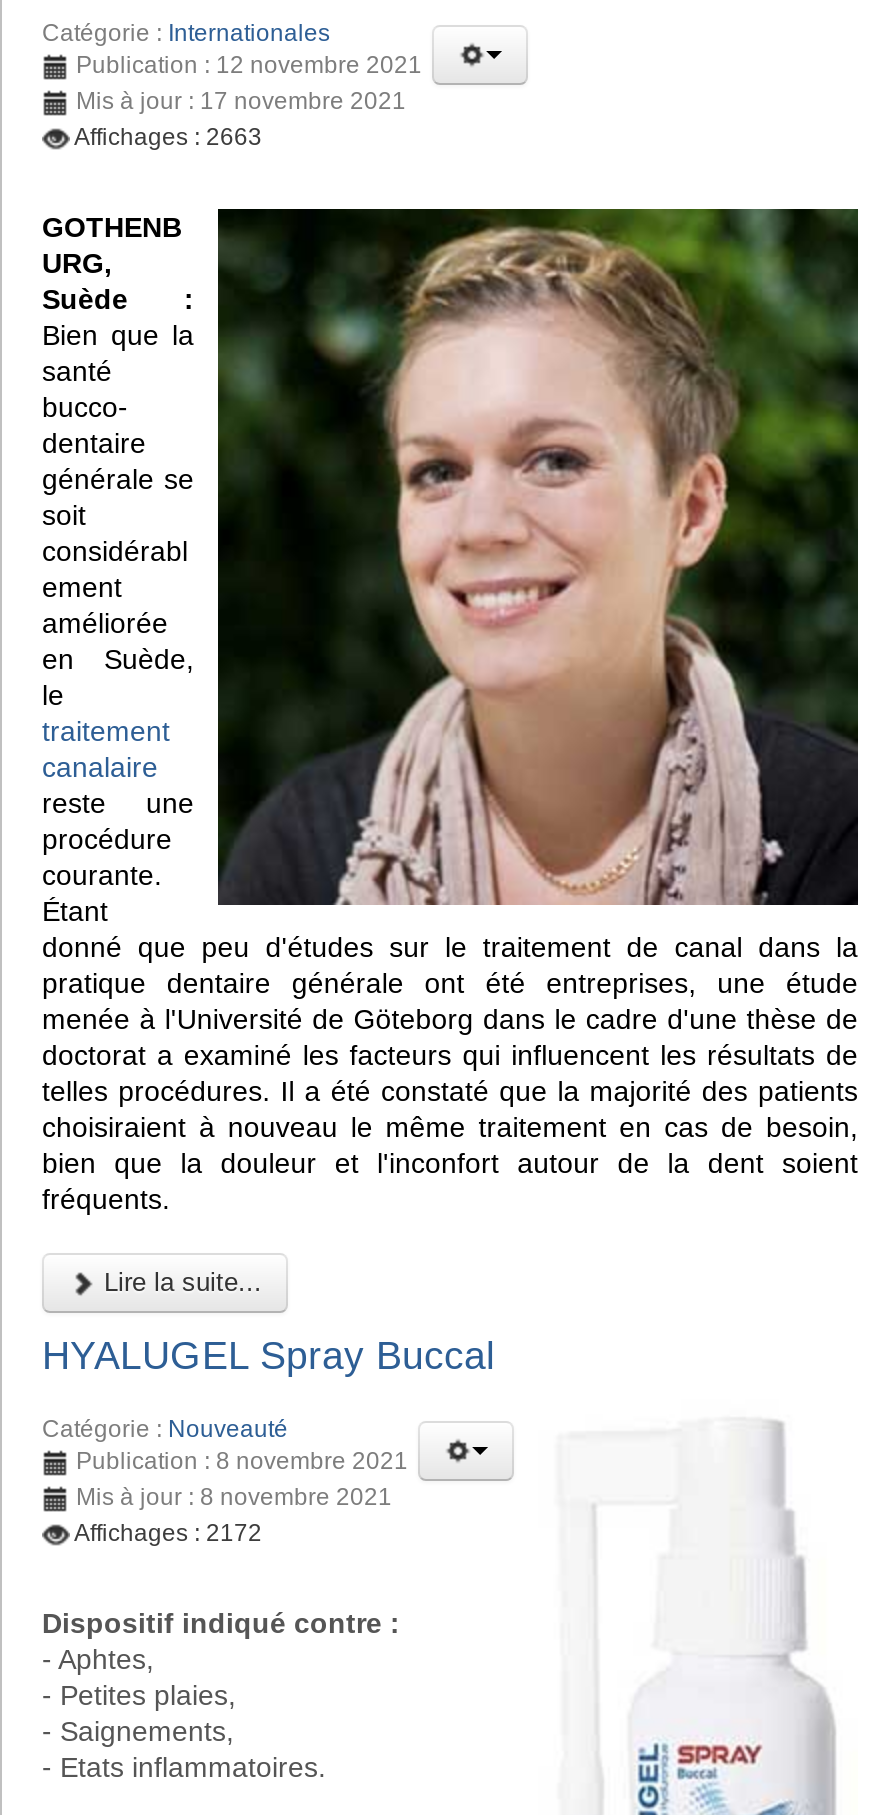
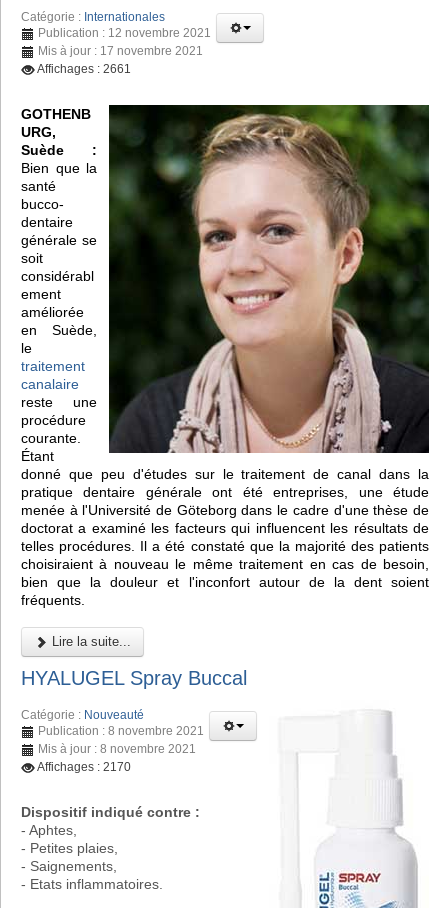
- Affichages : 2663
+ Affichages : 2661

- Affichages : 2172
+ Affichages : 2170
